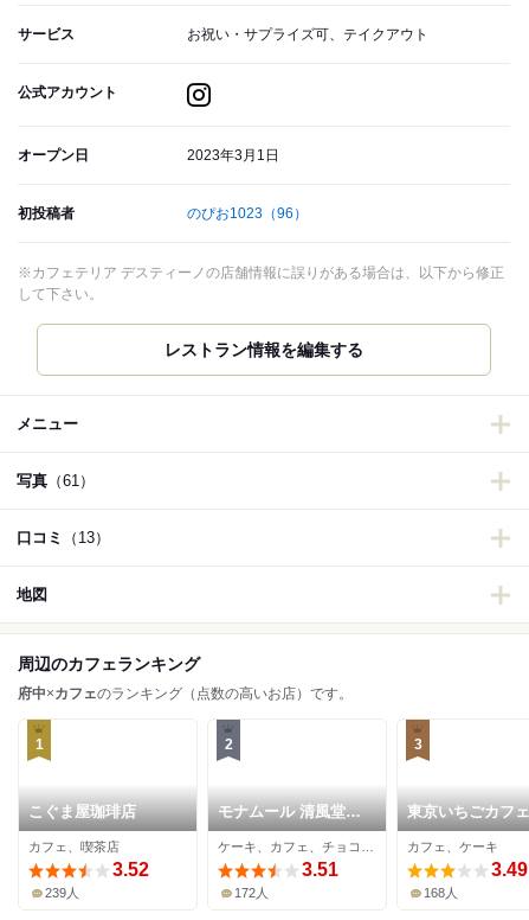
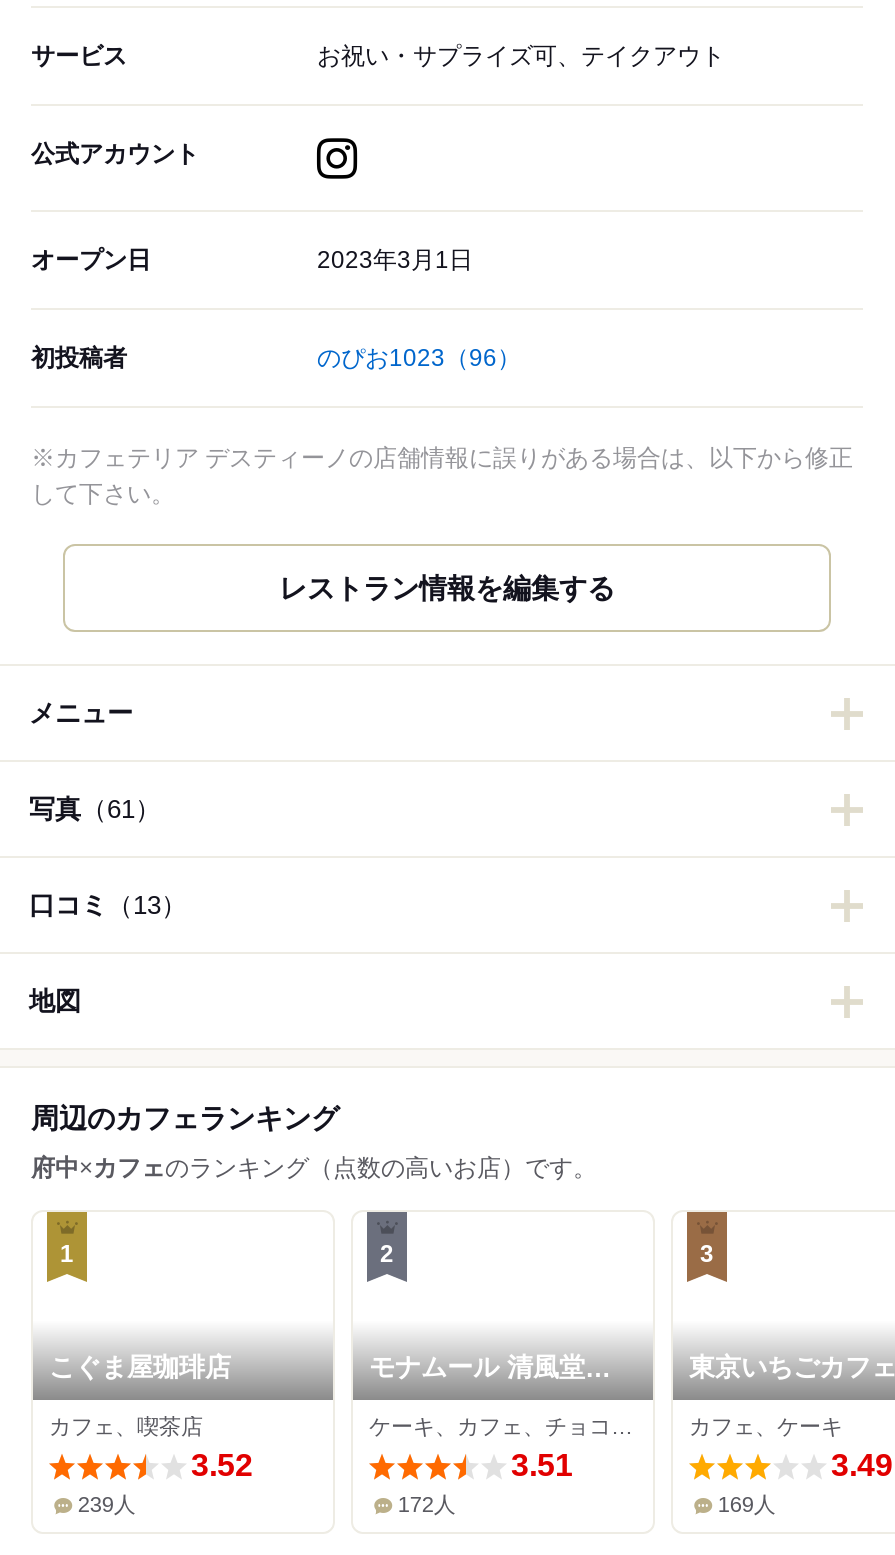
- 168人
+ 169人
